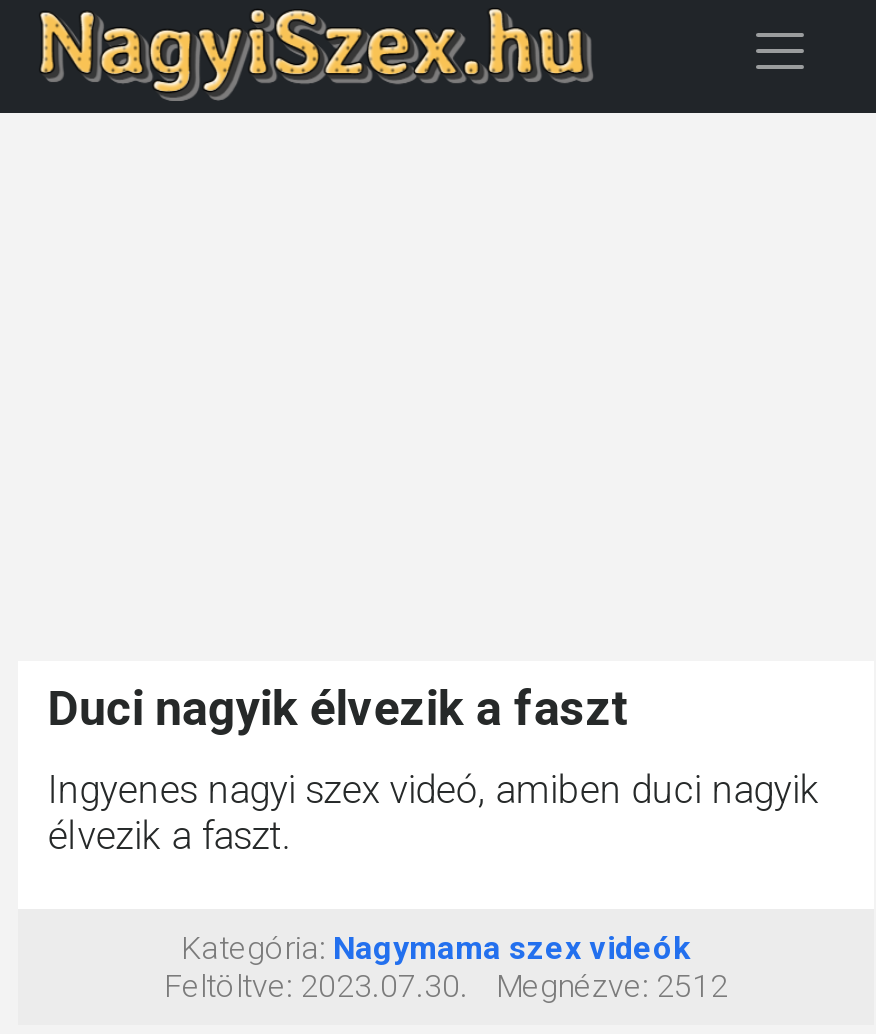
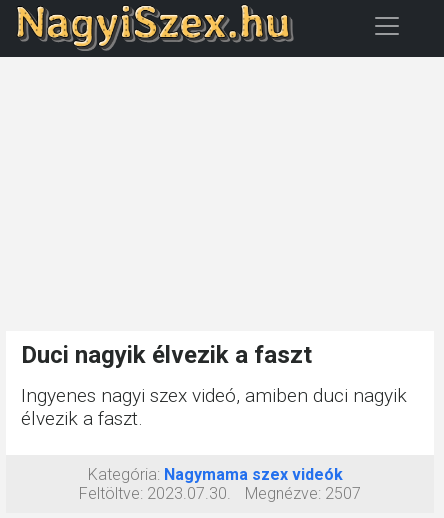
- Feltöltve: 2023.07.30. Megnézve: 2512
+ Feltöltve: 2023.07.30. Megnézve: 2507
